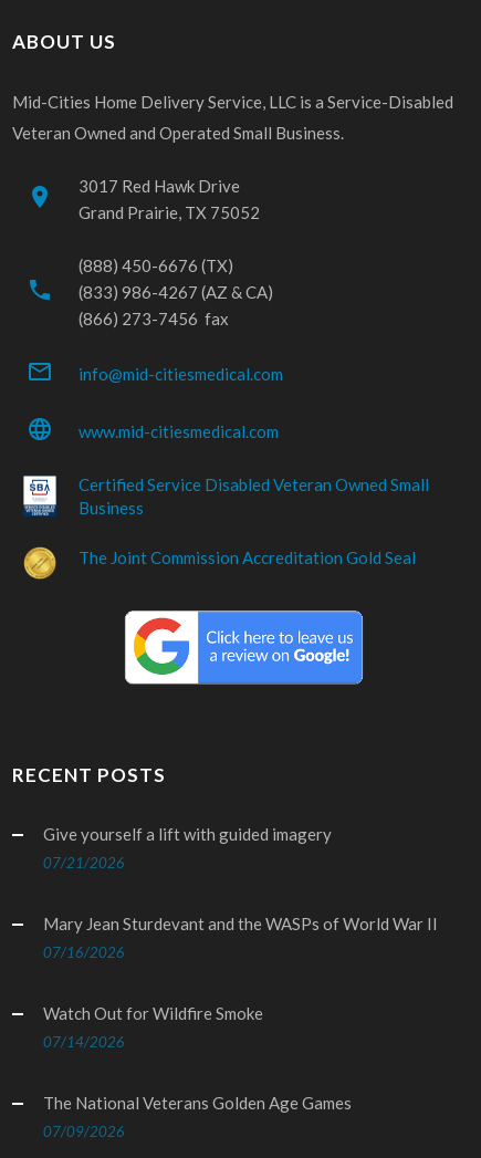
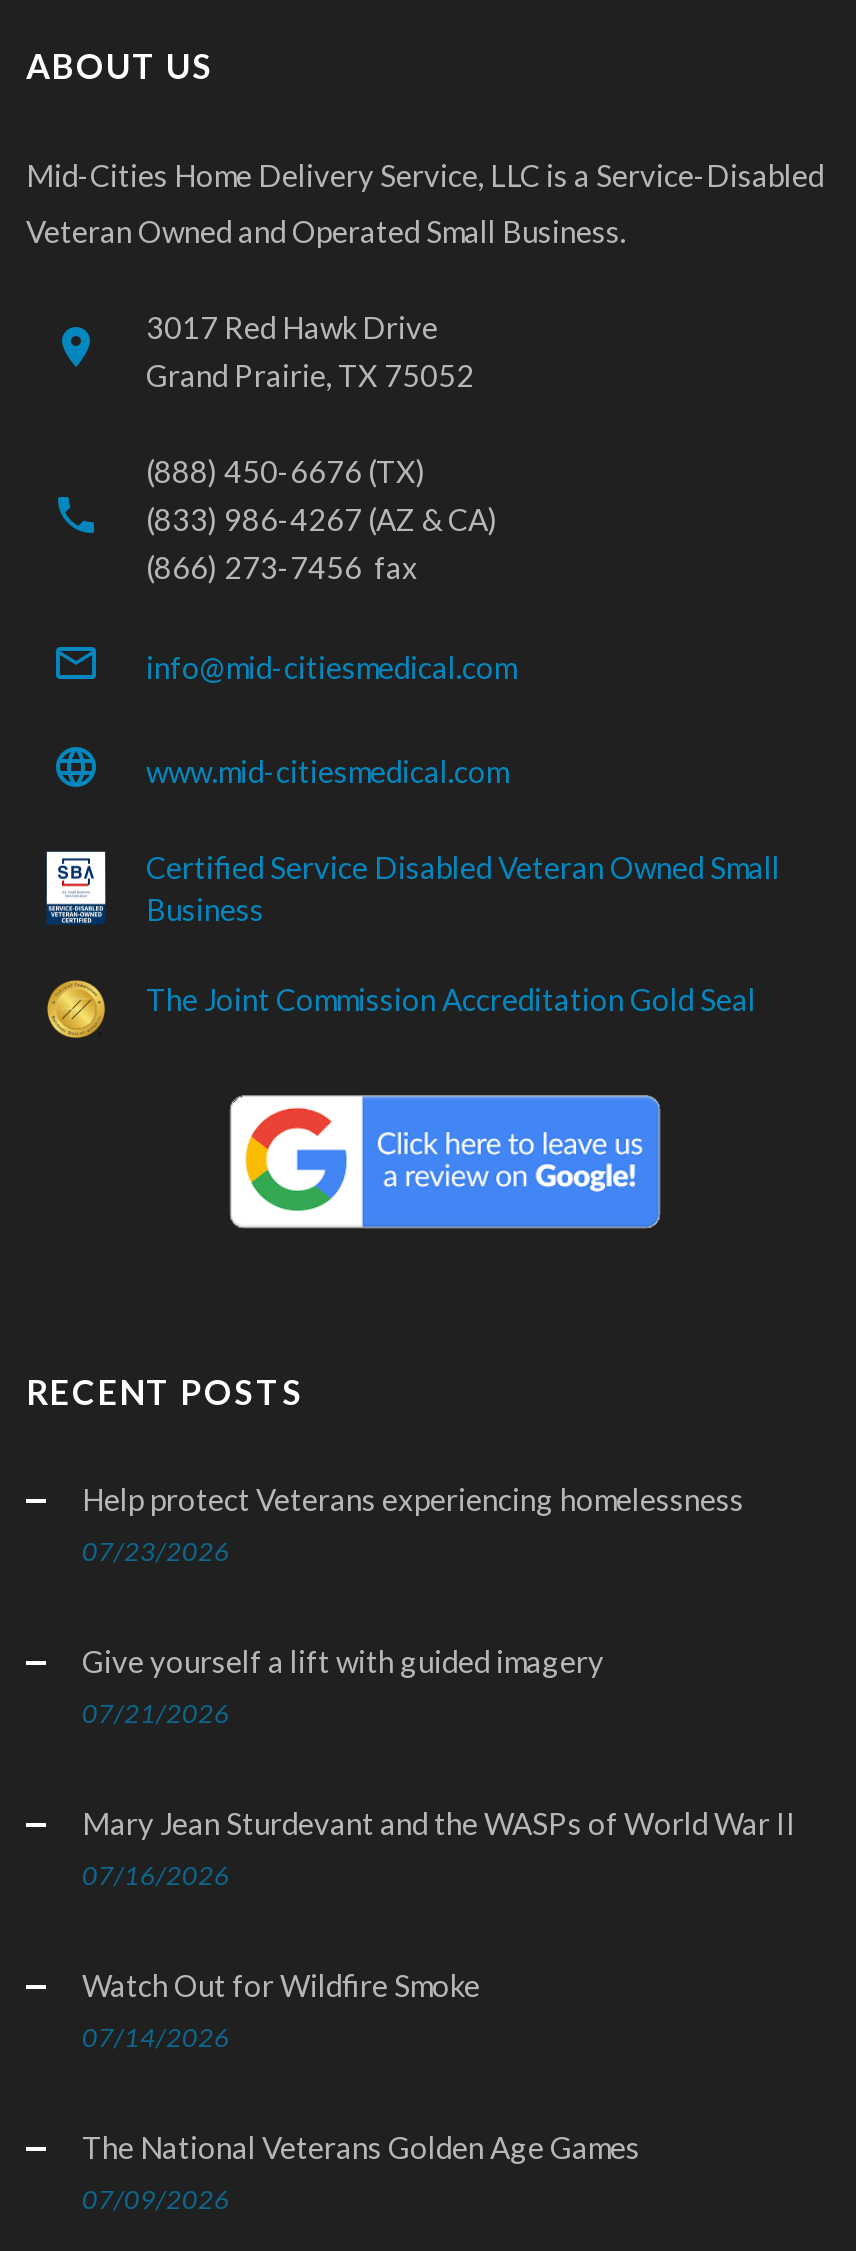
+ Help protect Veterans experiencing homelessness
+ 07/23/2026
